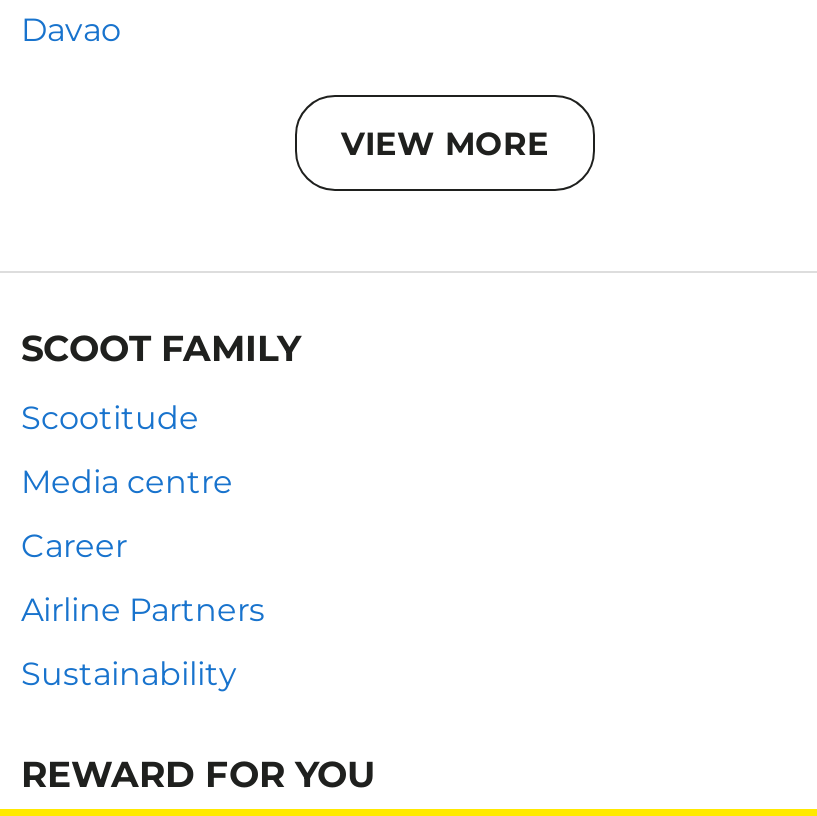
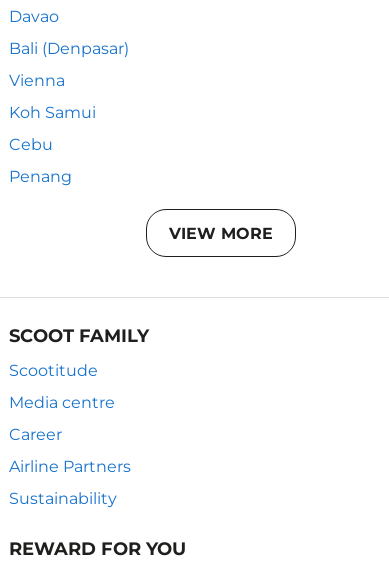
+ Bali (Denpasar)
+ Vienna
+ Koh Samui
+ Cebu
+ Penang
